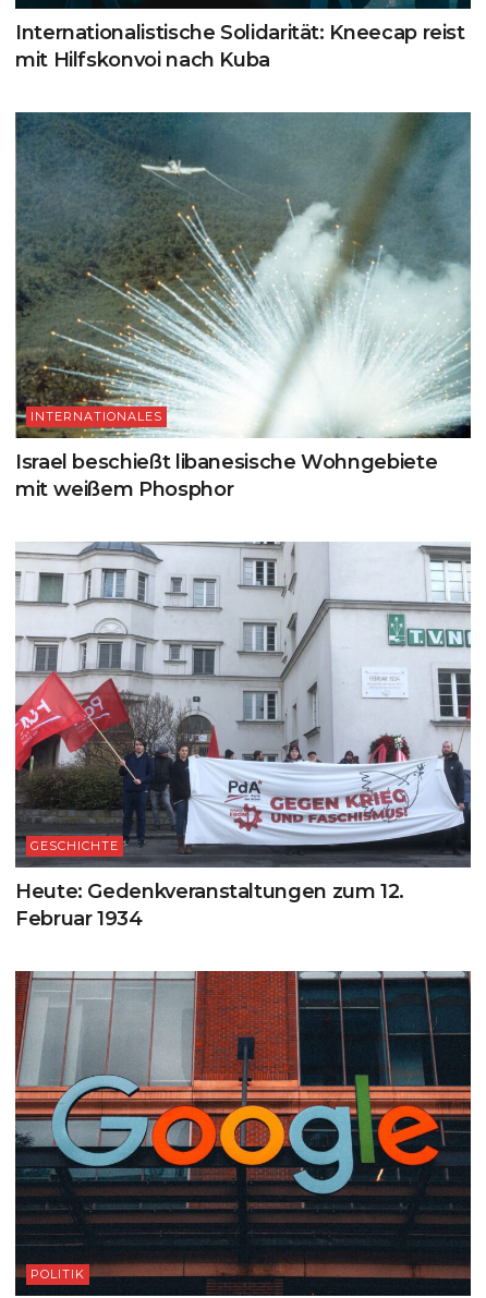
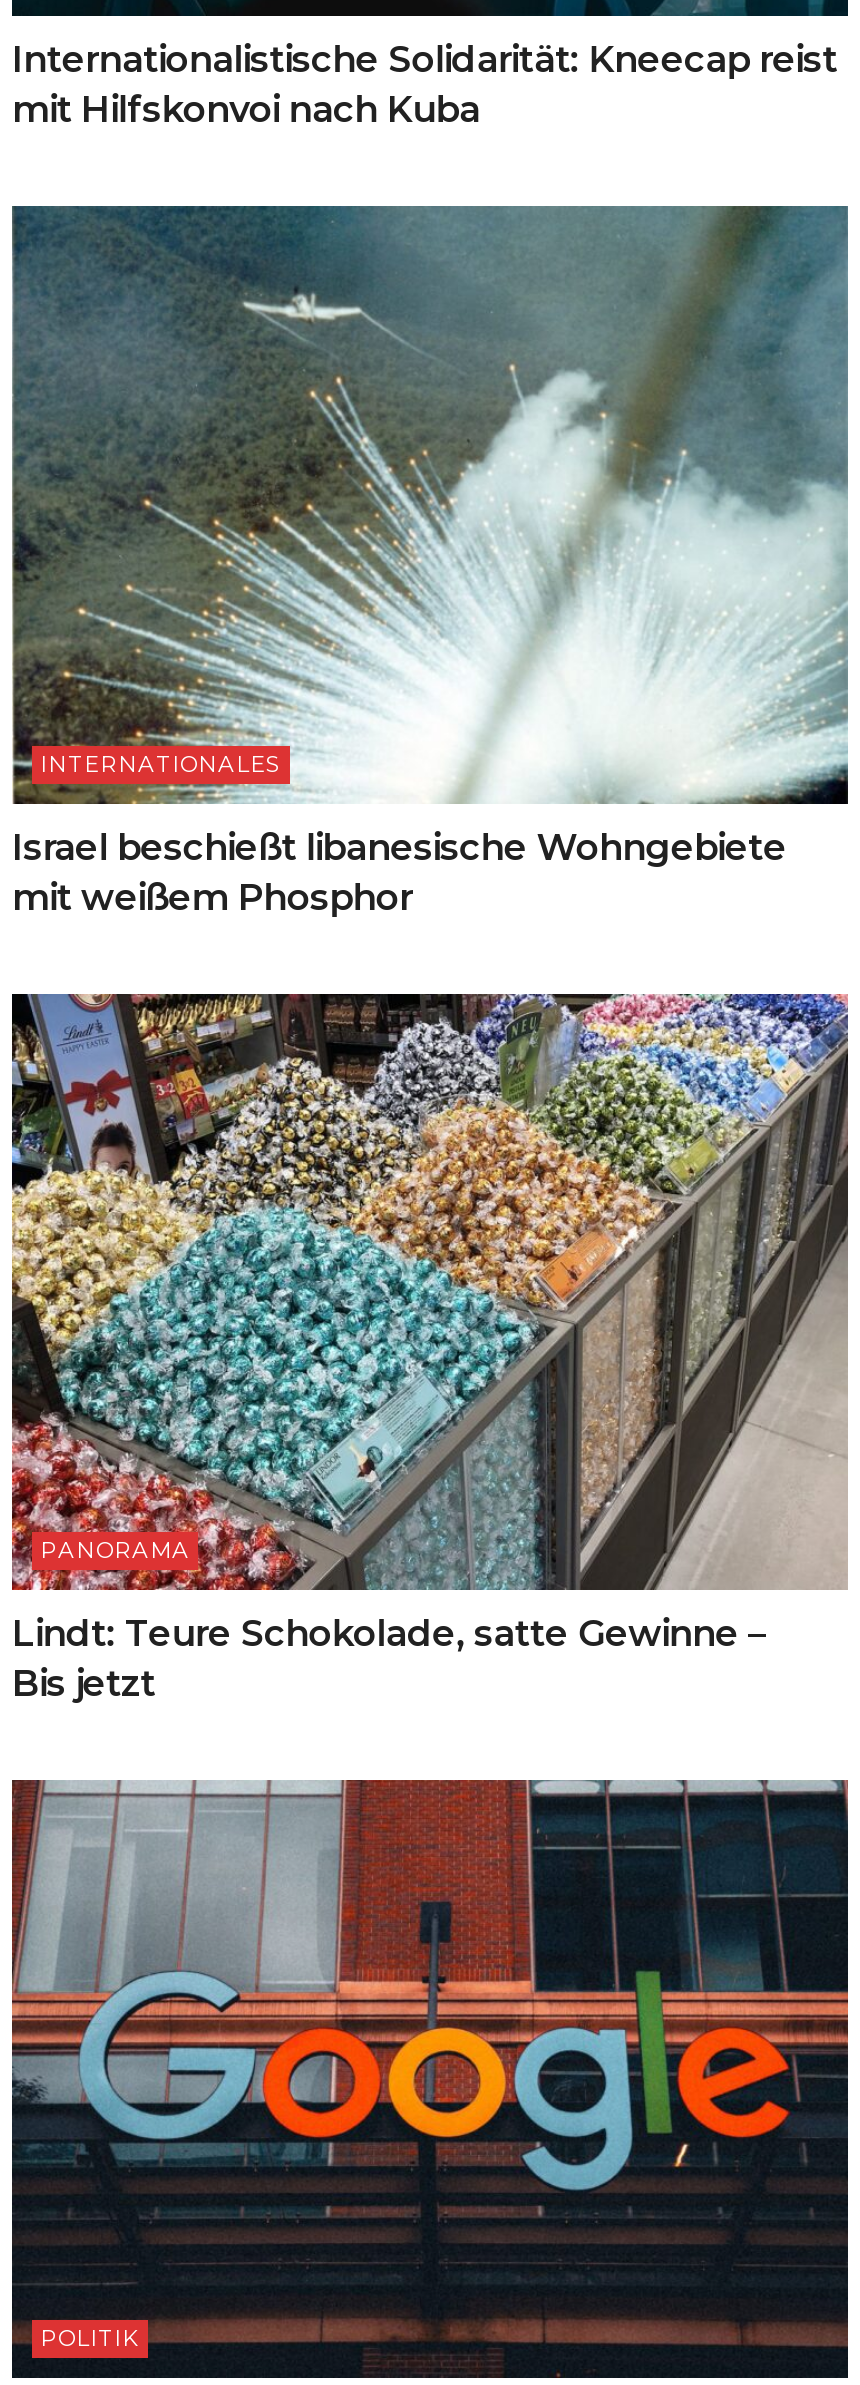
- [image]
- GESCHICHTE
+ [image]
+ PANORAMA

- Heute: Gedenkveranstaltungen zum 12.
- Februar 1934
+ Lindt: Teure Schokolade, satte Gewinne –
+ Bis jetzt
